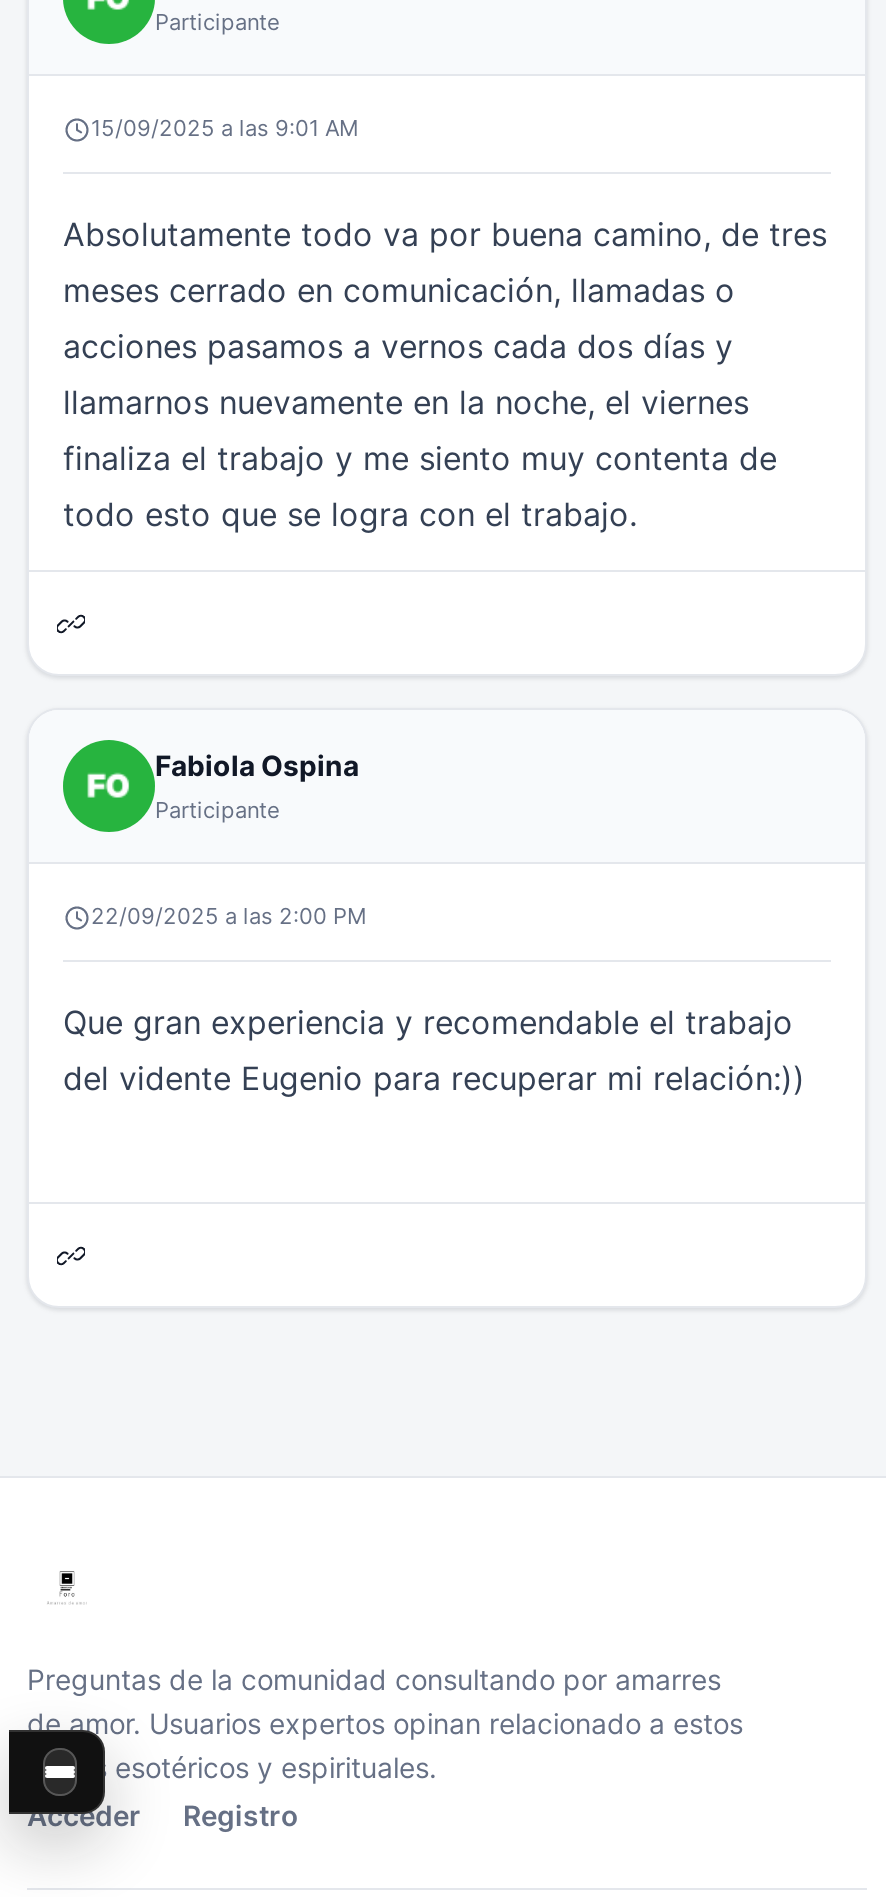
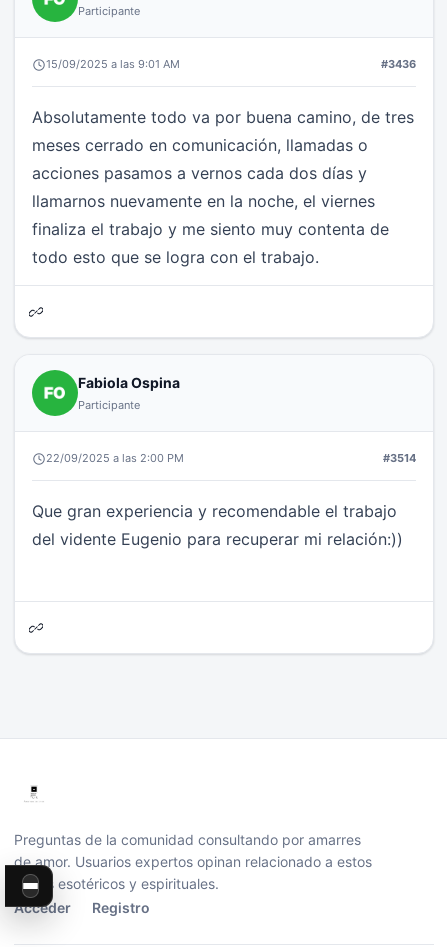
+ #3436

+ #3514
